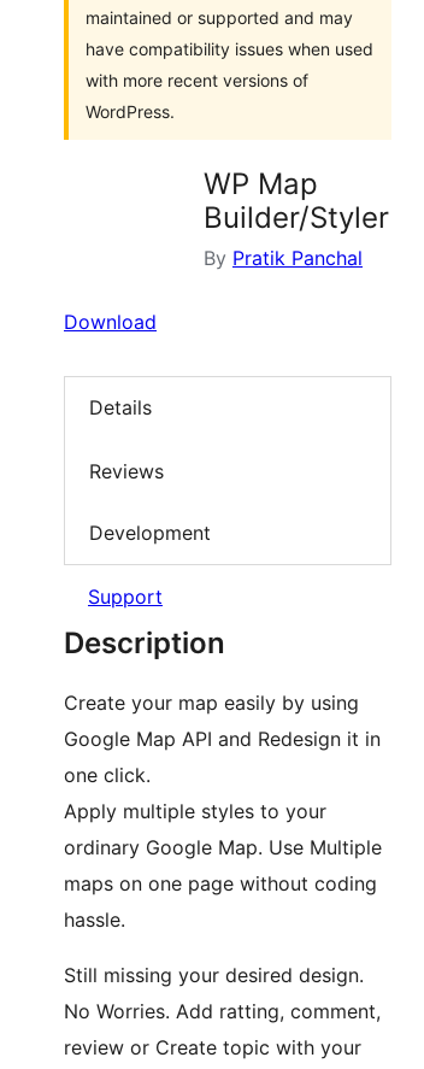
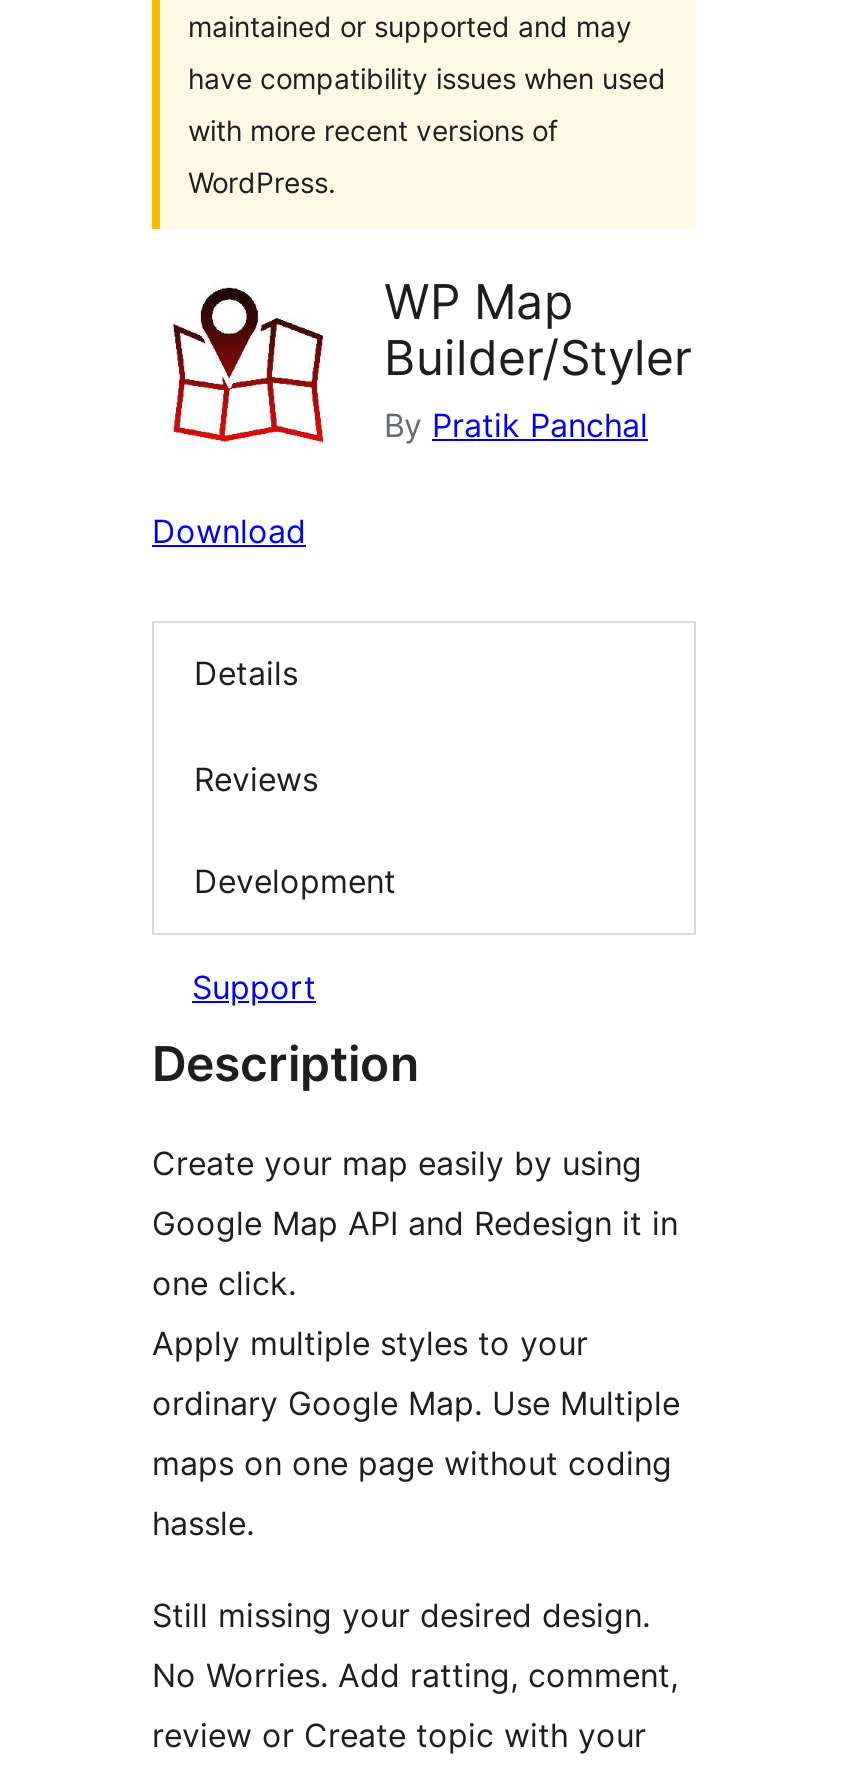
+ [image]
